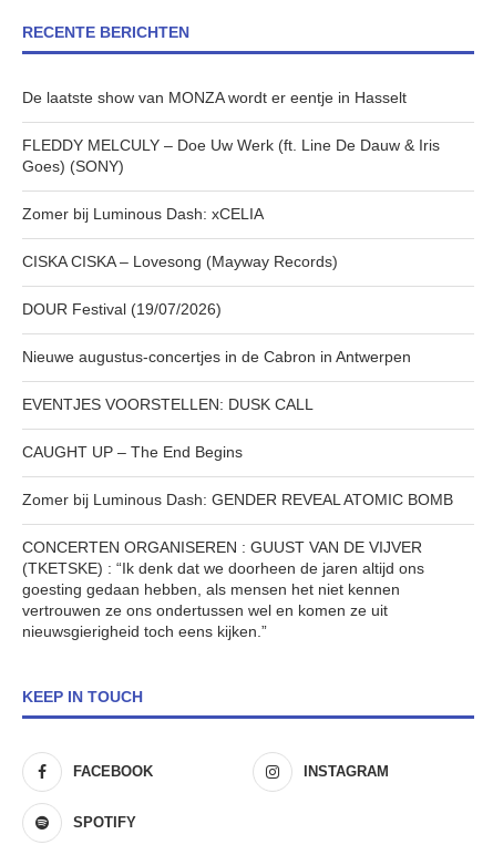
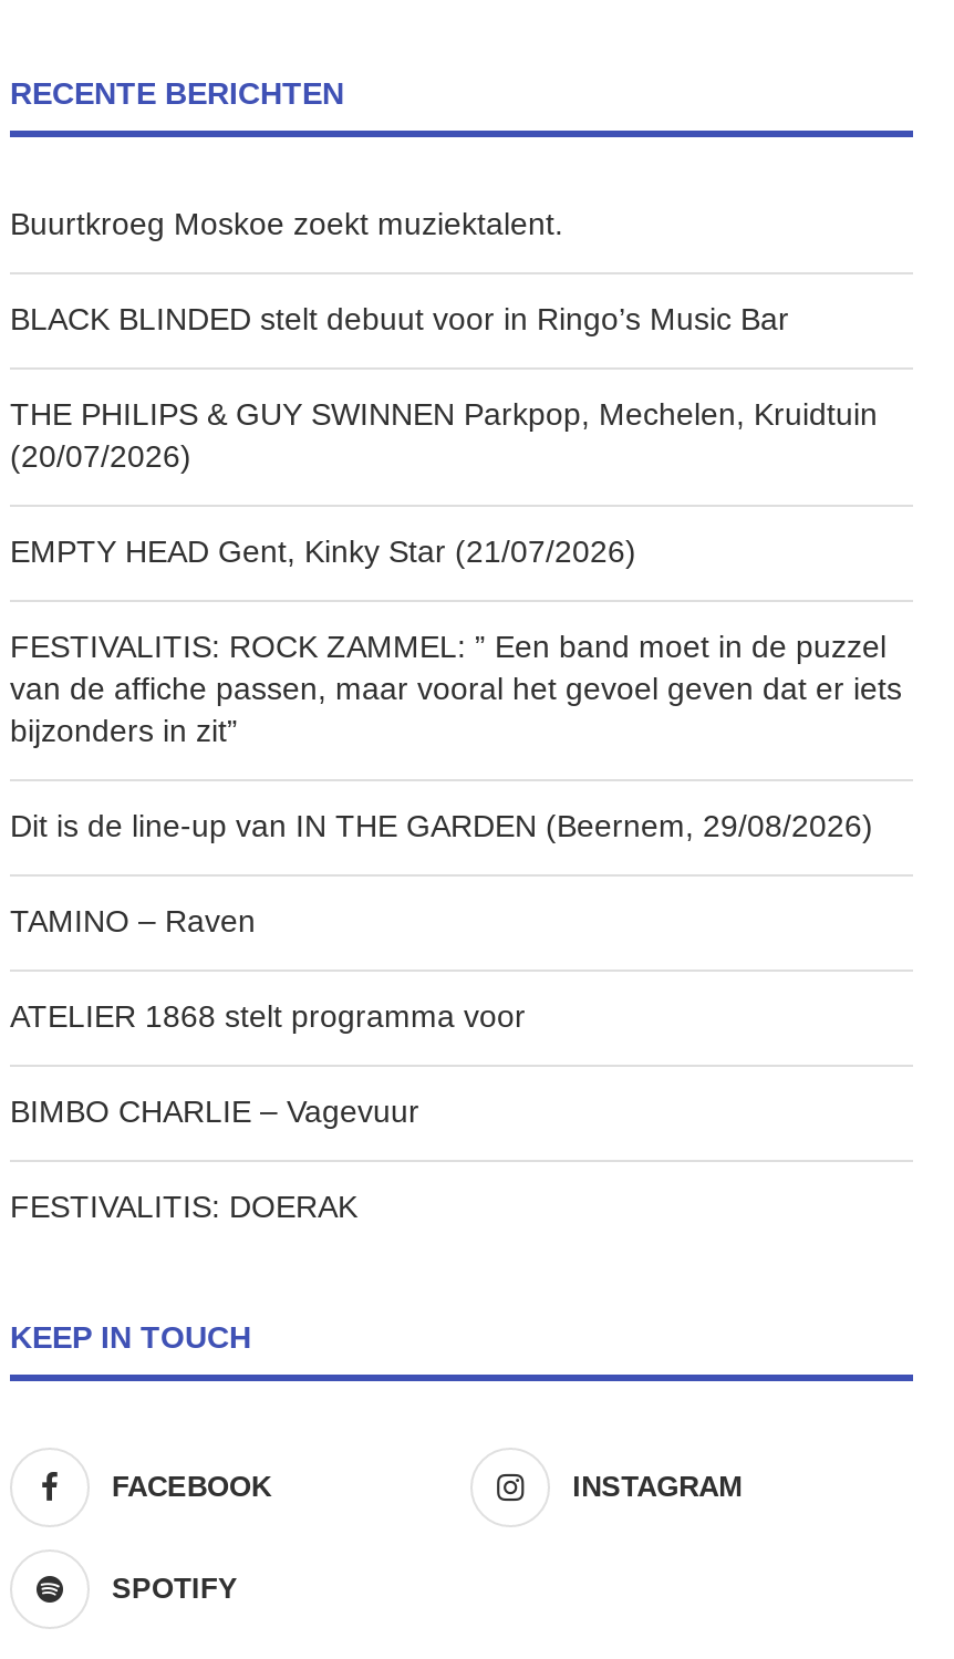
- De laatste show van MONZA wordt er eentje in Hasselt
+ Buurtkroeg Moskoe zoekt muziektalent.

- FLEDDY MELCULY – Doe Uw Werk (ft. Line De Dauw & Iris
- Goes) (SONY)
+ BLACK BLINDED stelt debuut voor in Ringo’s Music Bar

- Zomer bij Luminous Dash: xCELIA
+ THE PHILIPS & GUY SWINNEN Parkpop, Mechelen, Kruidtuin
+ (20/07/2026)

- CISKA CISKA – Lovesong (Mayway Records)
+ EMPTY HEAD Gent, Kinky Star (21/07/2026)

- DOUR Festival (19/07/2026)
+ FESTIVALITIS: ROCK ZAMMEL: ” Een band moet in de puzzel
+ van de affiche passen, maar vooral het gevoel geven dat er iets
+ bijzonders in zit”

- Nieuwe augustus-concertjes in de Cabron in Antwerpen
+ Dit is de line-up van IN THE GARDEN (Beernem, 29/08/2026)

- EVENTJES VOORSTELLEN: DUSK CALL
+ TAMINO – Raven

- CAUGHT UP – The End Begins
+ ATELIER 1868 stelt programma voor

- Zomer bij Luminous Dash: GENDER REVEAL ATOMIC BOMB
+ BIMBO CHARLIE – Vagevuur

- CONCERTEN ORGANISEREN : GUUST VAN DE VIJVER
- (TKETSKE) : “Ik denk dat we doorheen de jaren altijd ons
- goesting gedaan hebben, als mensen het niet kennen
- vertrouwen ze ons ondertussen wel en komen ze uit
- nieuwsgierigheid toch eens kijken.”
+ FESTIVALITIS: DOERAK
